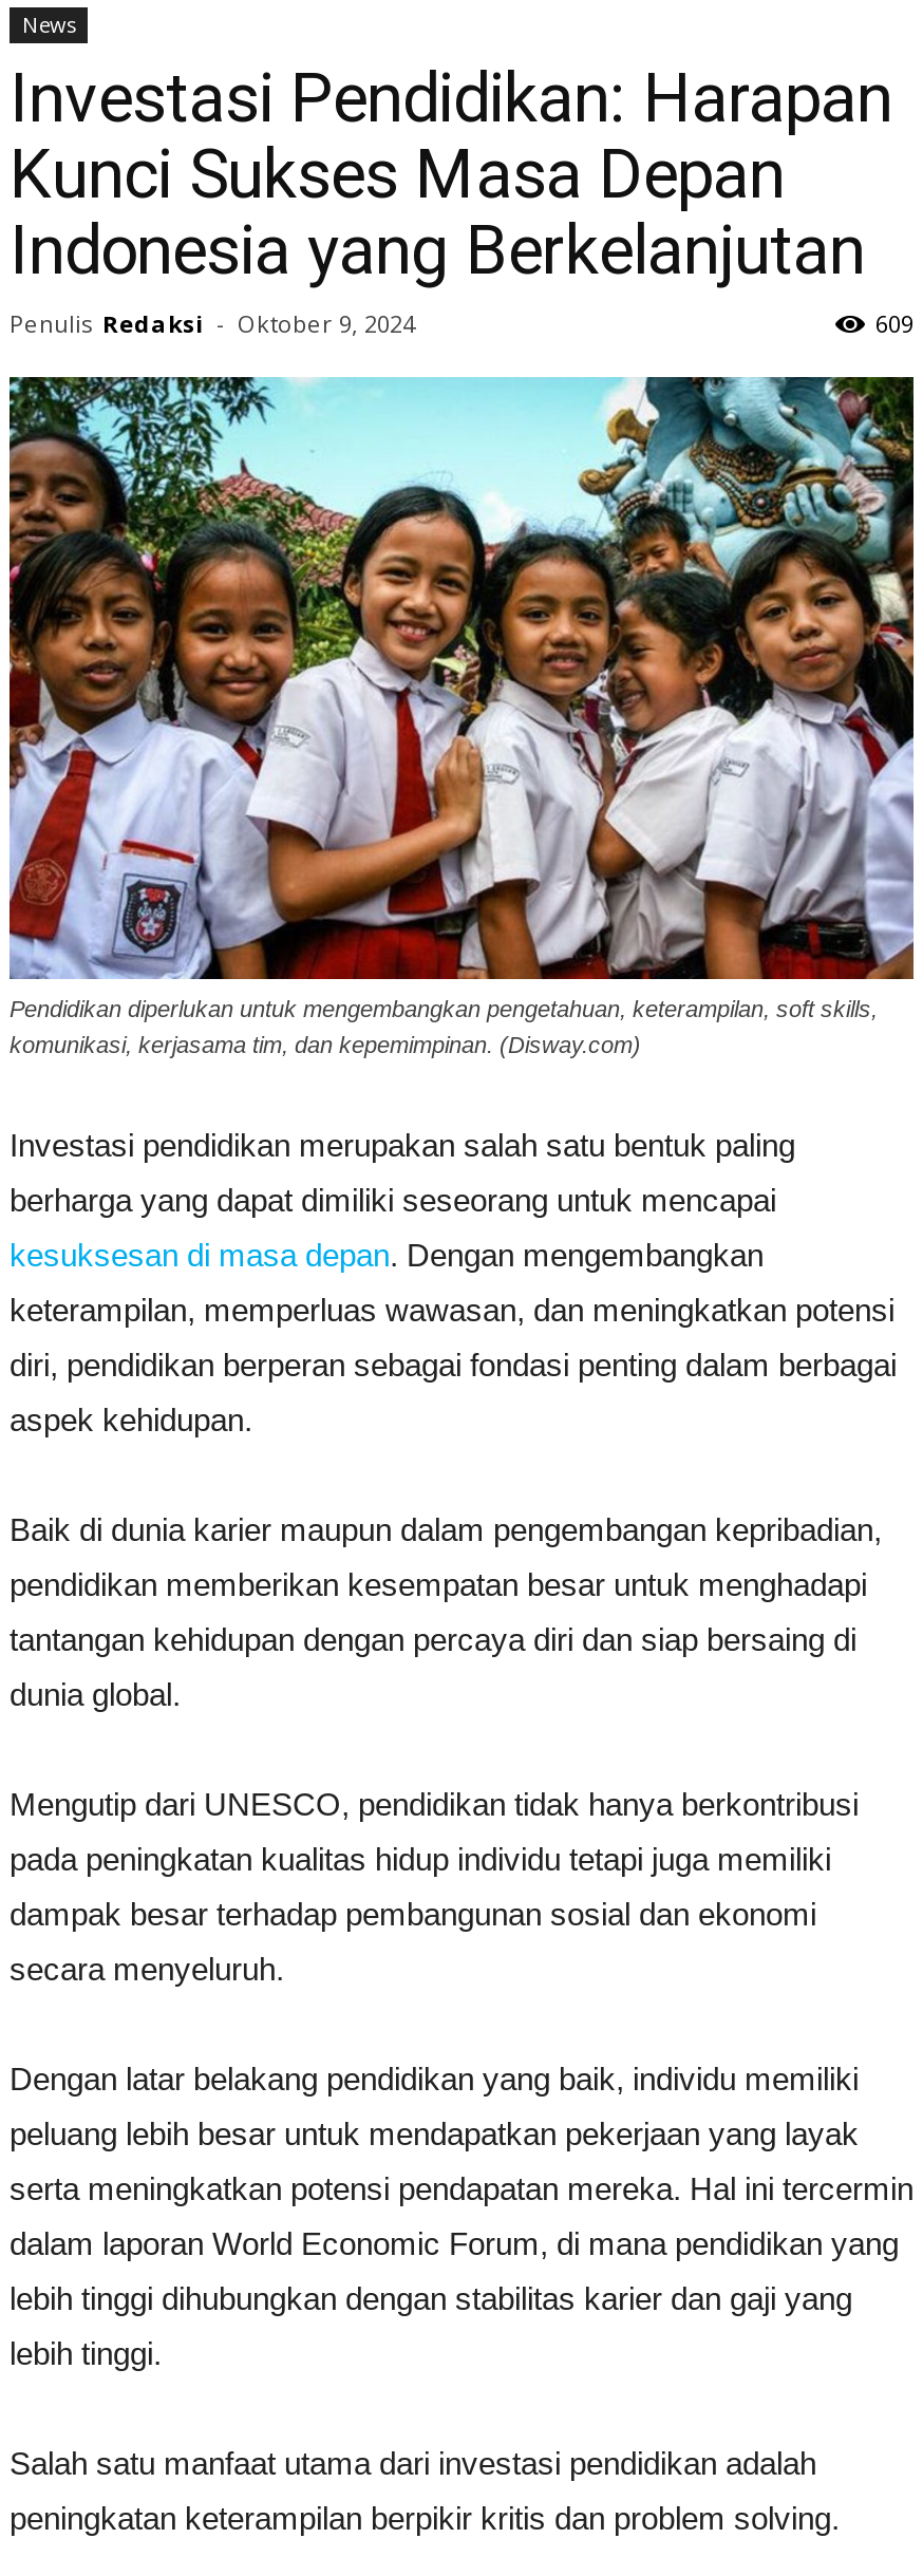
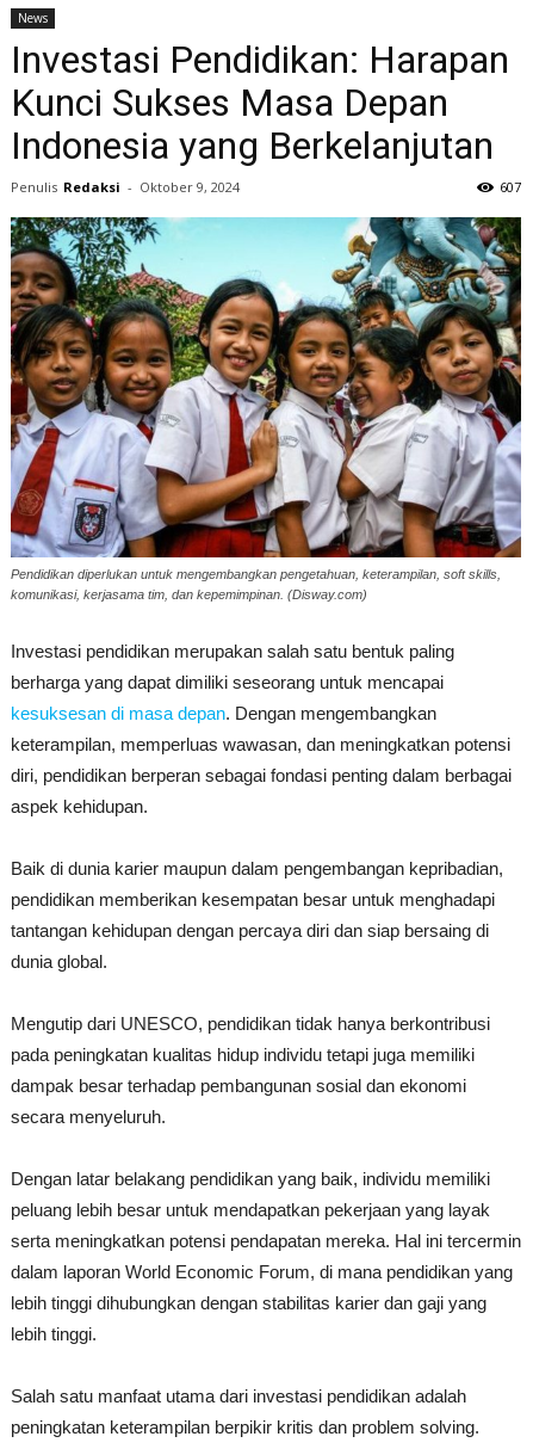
- 609
+ 607
